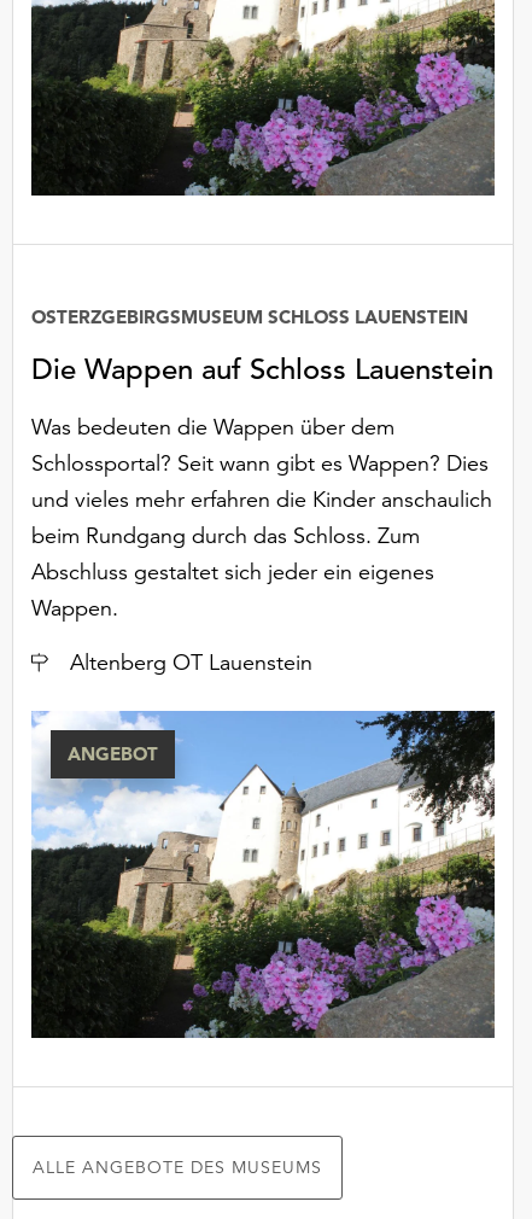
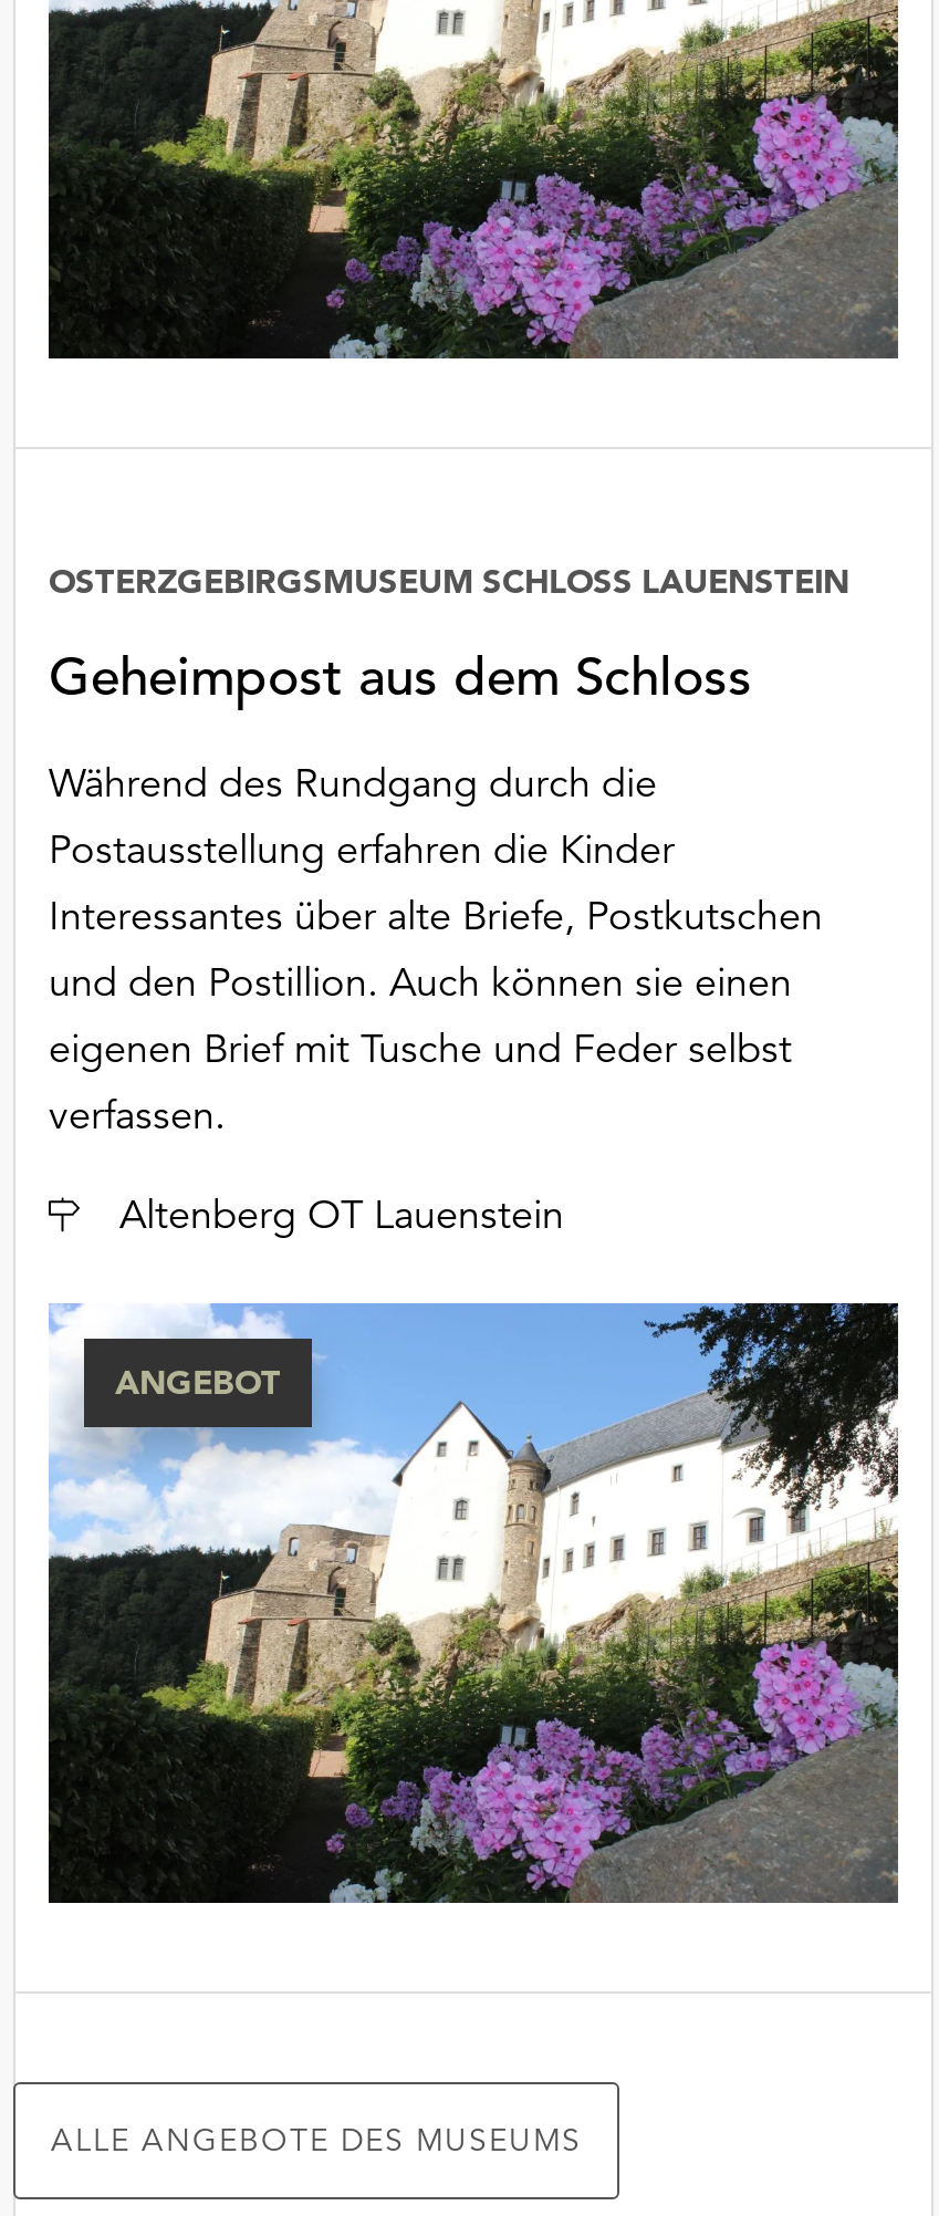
- Die Wappen auf Schloss Lauenstein
+ Geheimpost aus dem Schloss

- Was bedeuten die Wappen über dem
- Schlossportal? Seit wann gibt es Wappen? Dies
- und vieles mehr erfahren die Kinder anschaulich
- beim Rundgang durch das Schloss. Zum
- Abschluss gestaltet sich jeder ein eigenes
- Wappen.
+ Während des Rundgang durch die
+ Postausstellung erfahren die Kinder
+ Interessantes über alte Briefe, Postkutschen
+ und den Postillion. Auch können sie einen
+ eigenen Brief mit Tusche und Feder selbst
+ verfassen.
